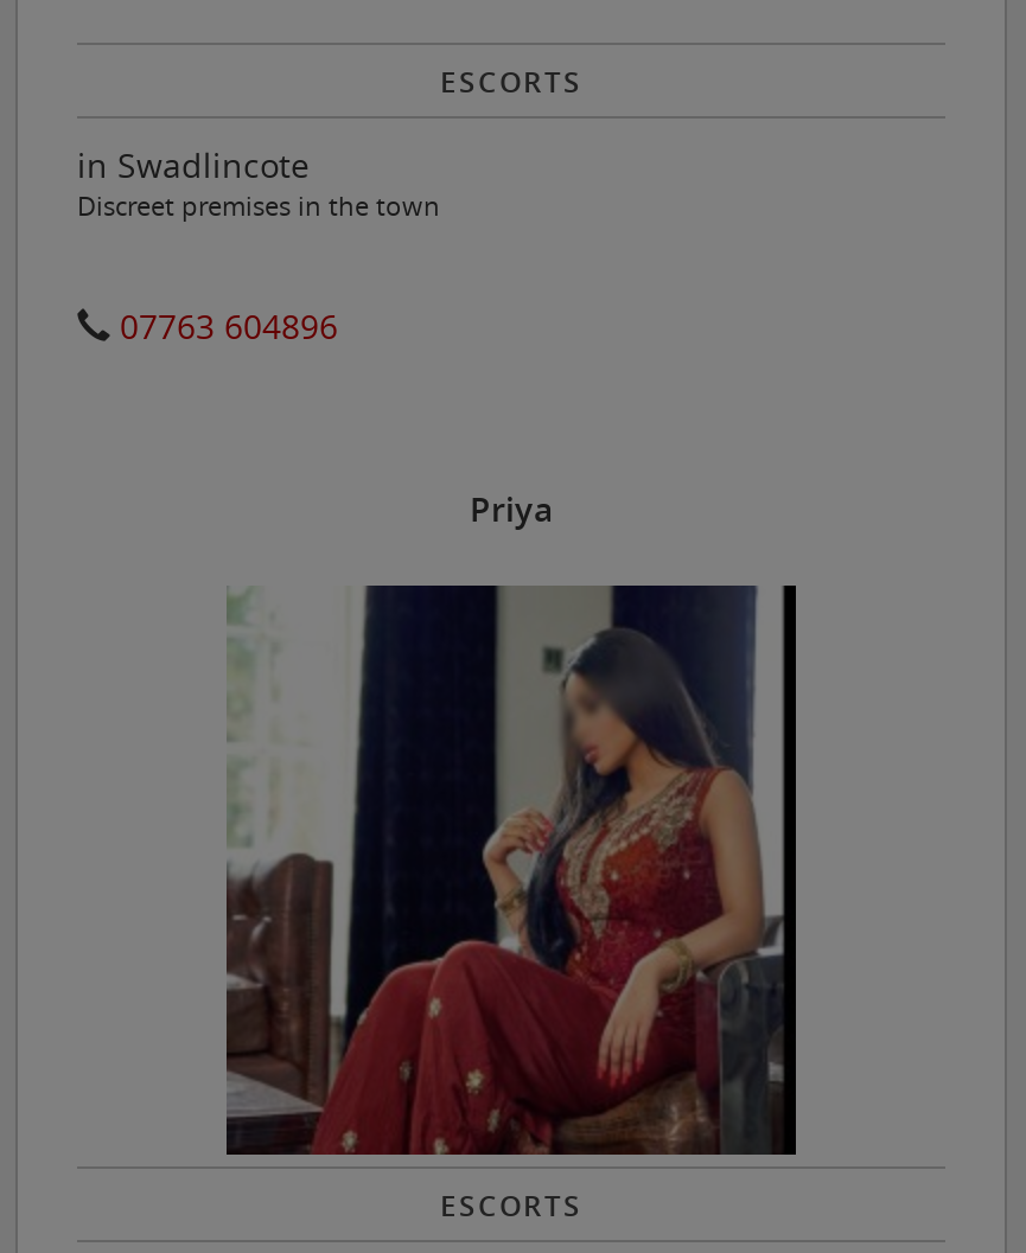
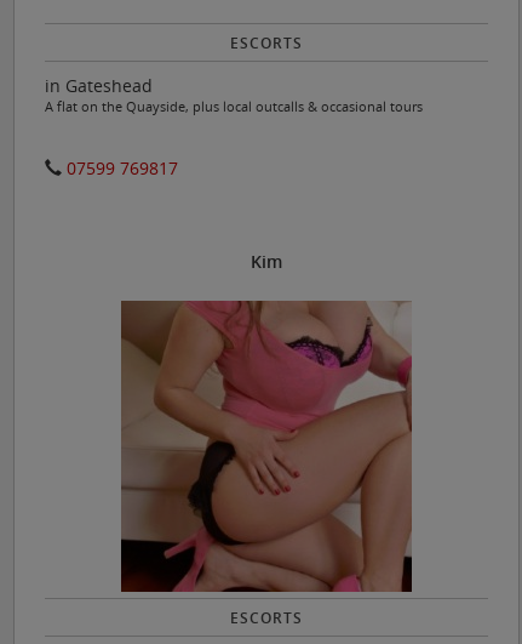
- in Swadlincote
- Discreet premises in the town
+ in Gateshead
+ A flat on the Quayside, plus local outcalls & occasional tours

- 07763 604896
+ 07599 769817

- Priya
+ Kim

- [image]
+ [image]
